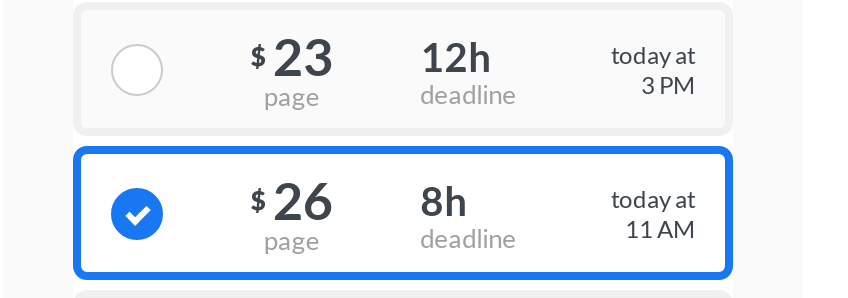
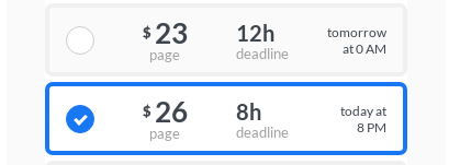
- today at
- 3 PM
+ tomorrow
+ at 0 AM

- 11 AM
+ 8 PM
